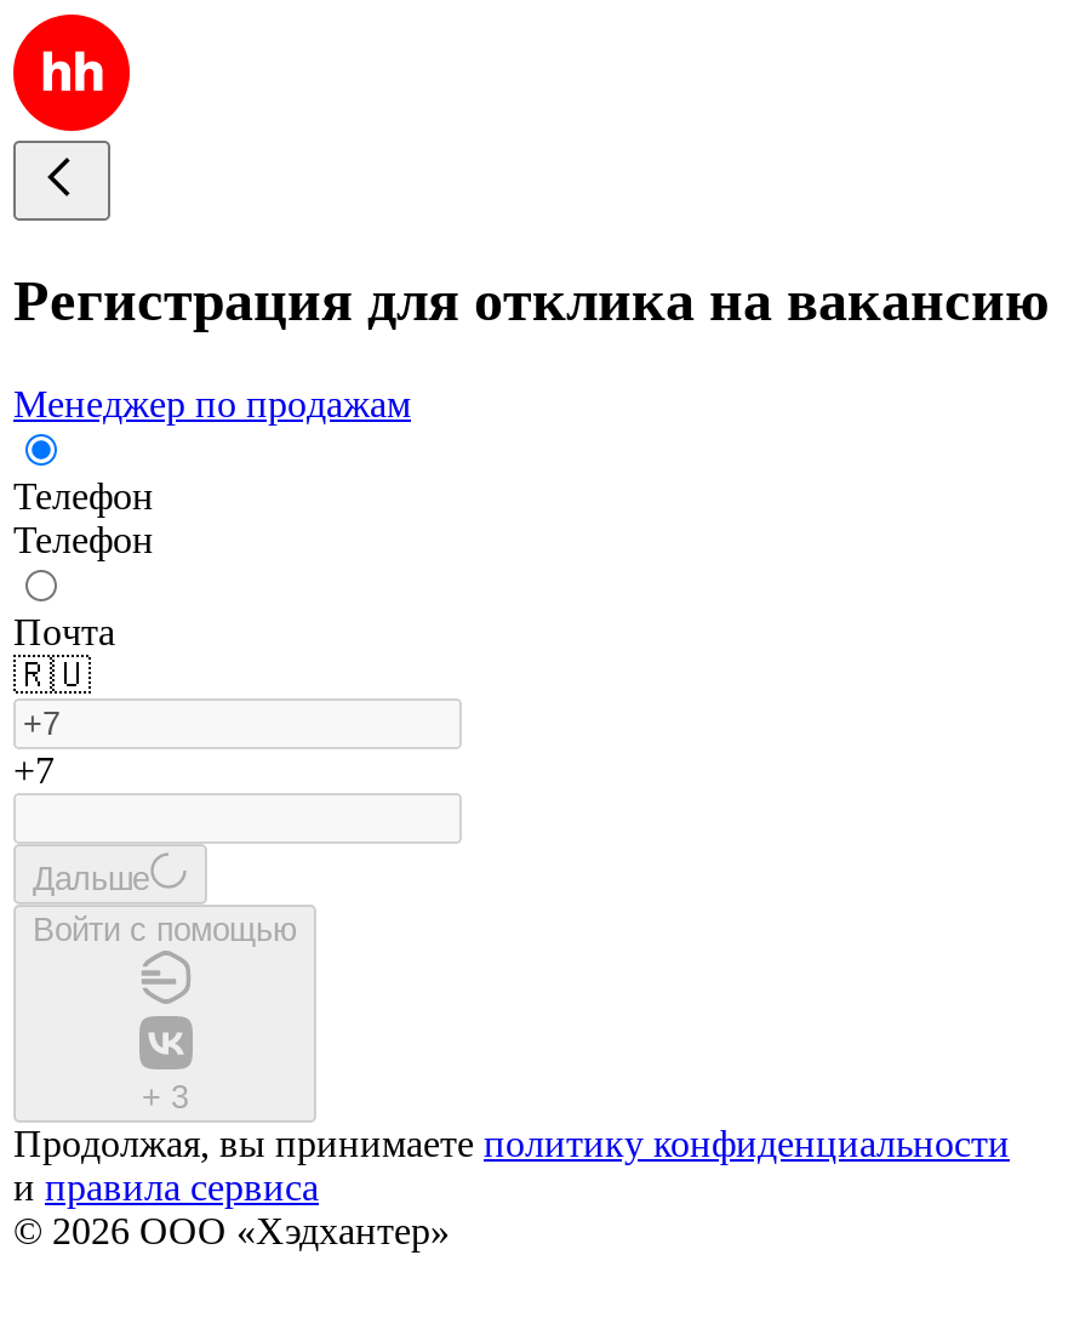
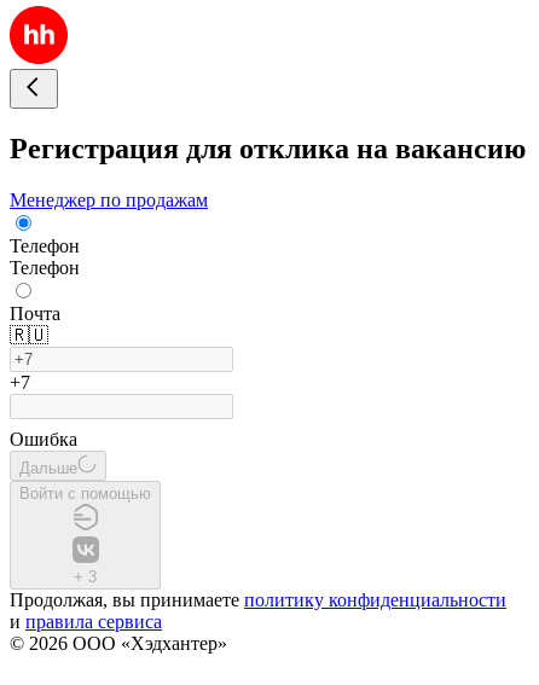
+ Ошибка
